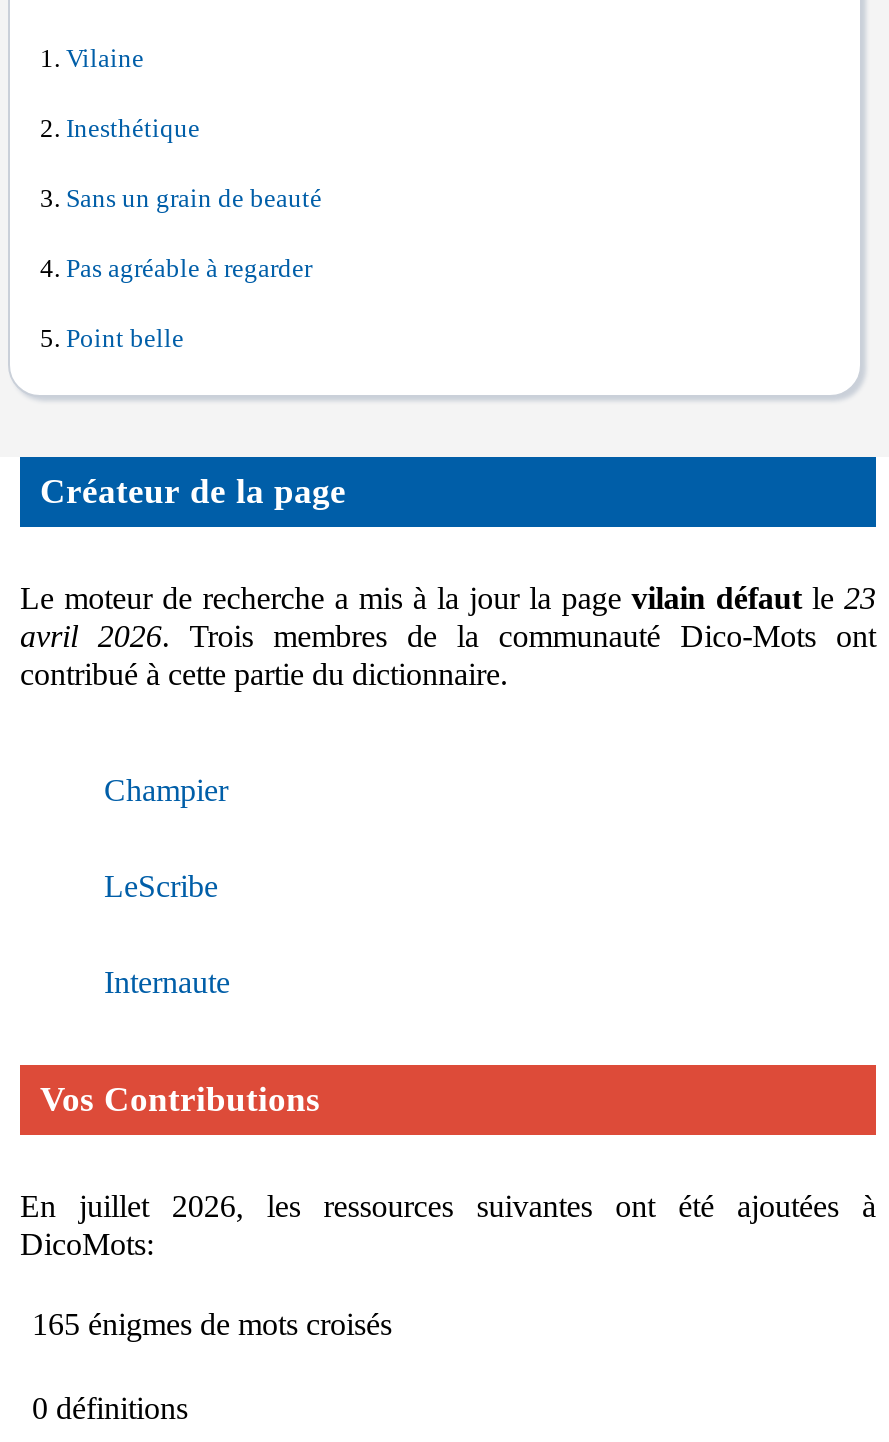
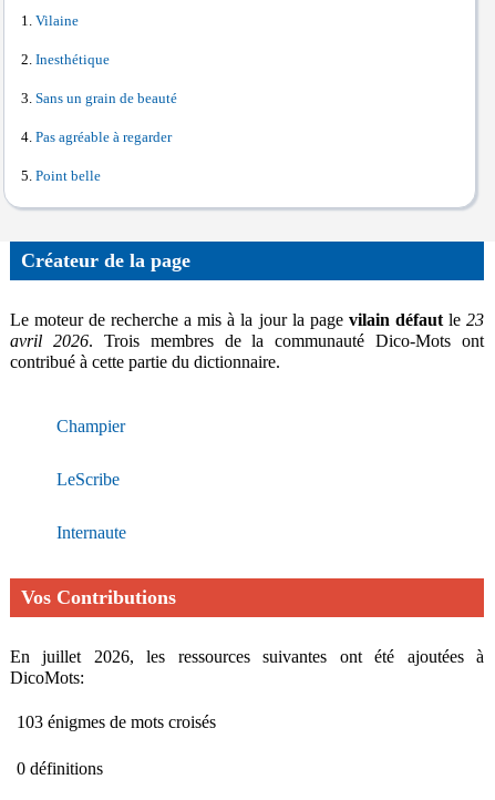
- 165 énigmes de mots croisés
+ 103 énigmes de mots croisés
